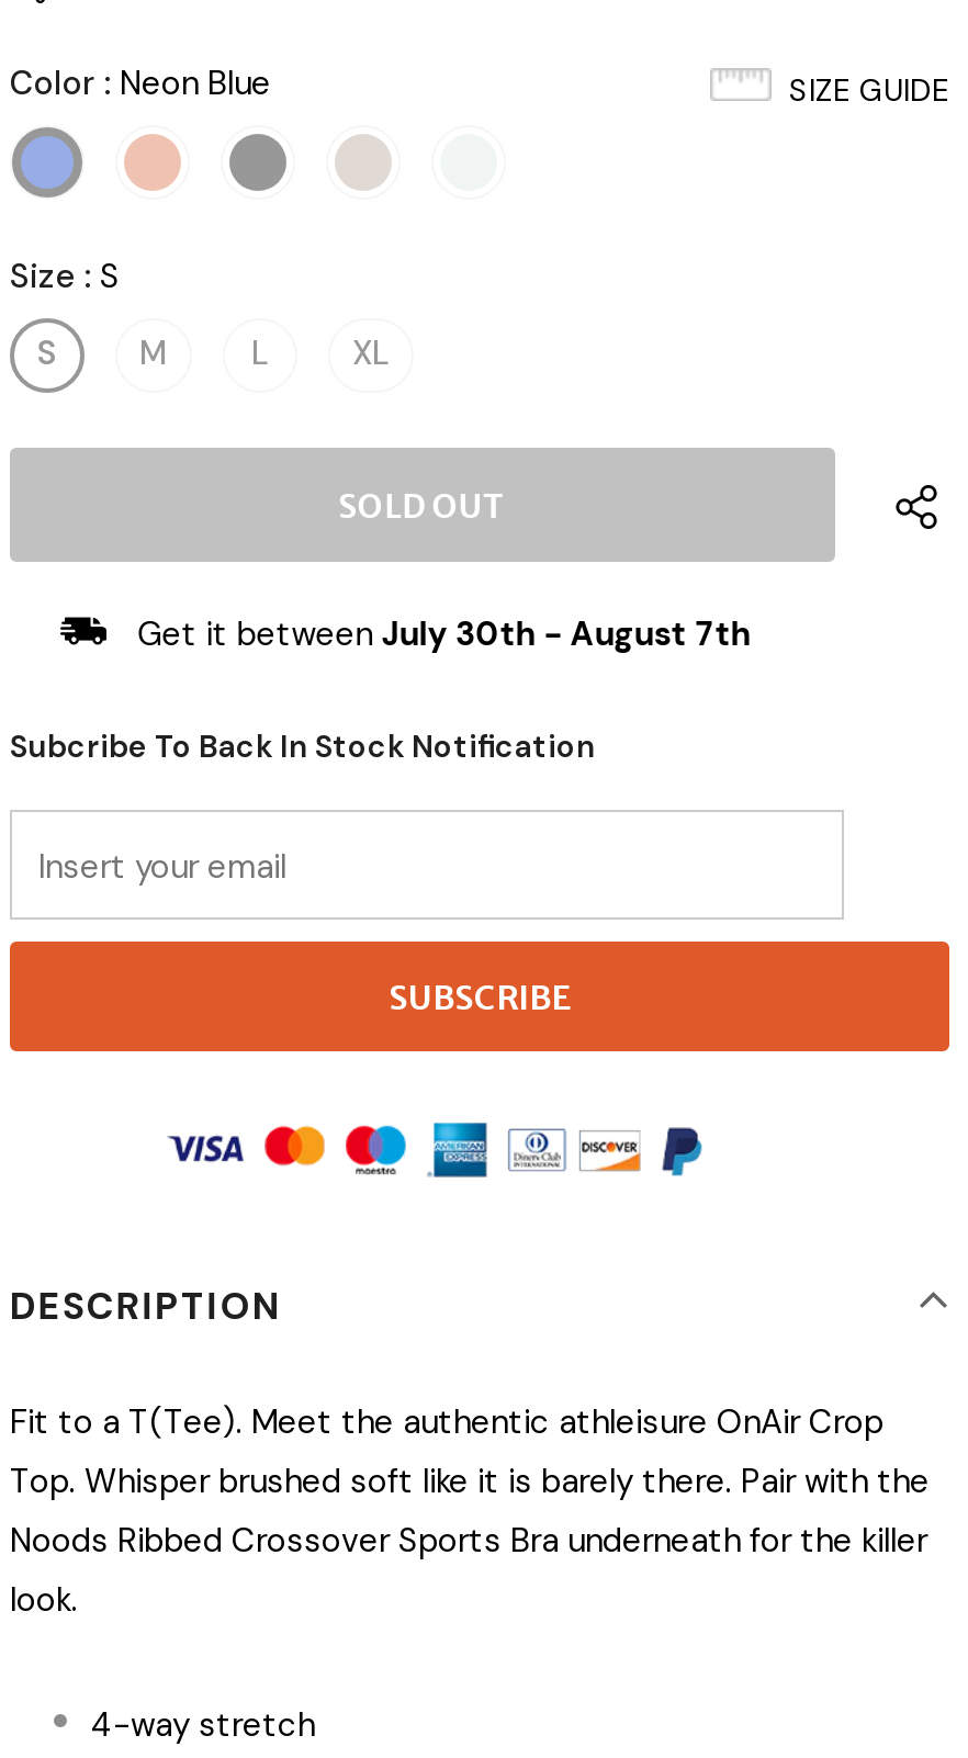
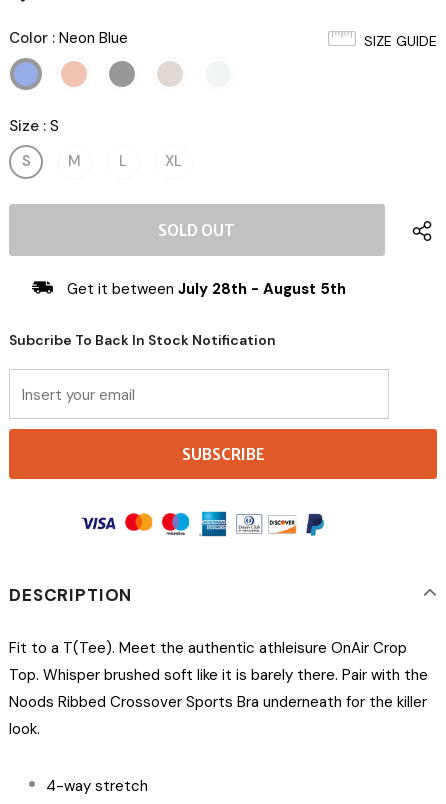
- Get it between July 30th - August 7th
+ Get it between July 28th - August 5th
